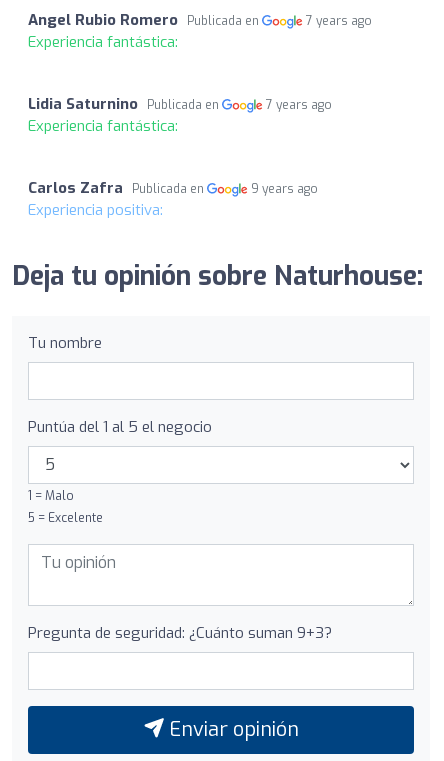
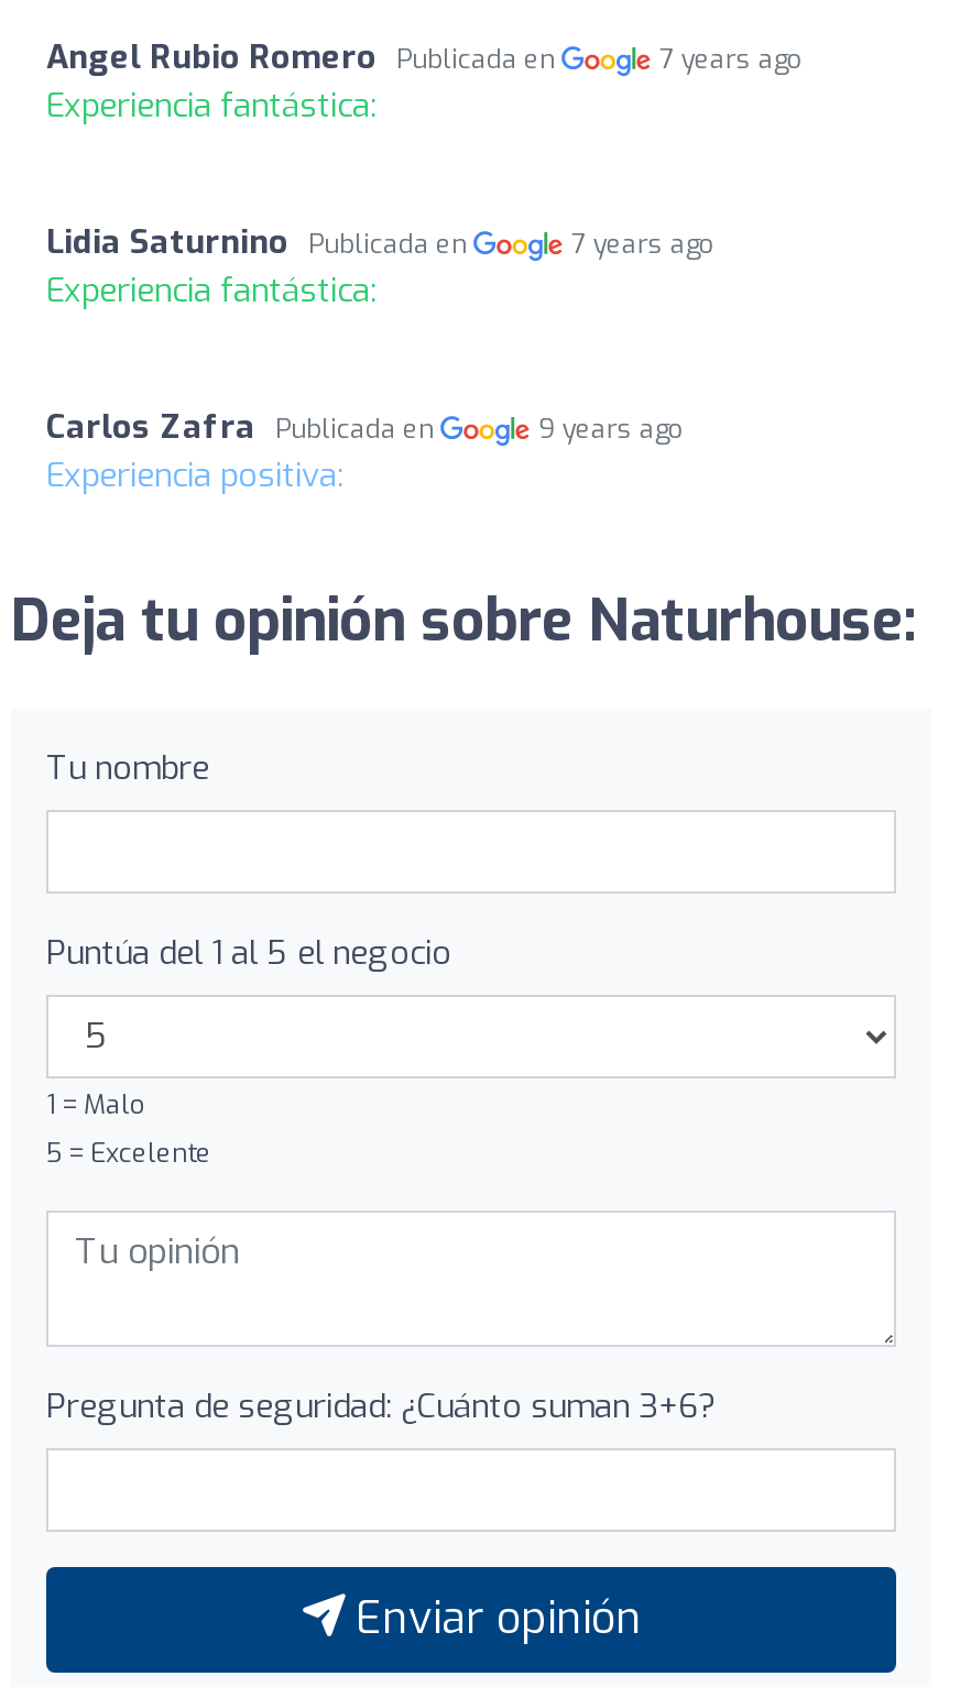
- Pregunta de seguridad: ¿Cuánto suman 9+3?
+ Pregunta de seguridad: ¿Cuánto suman 3+6?
